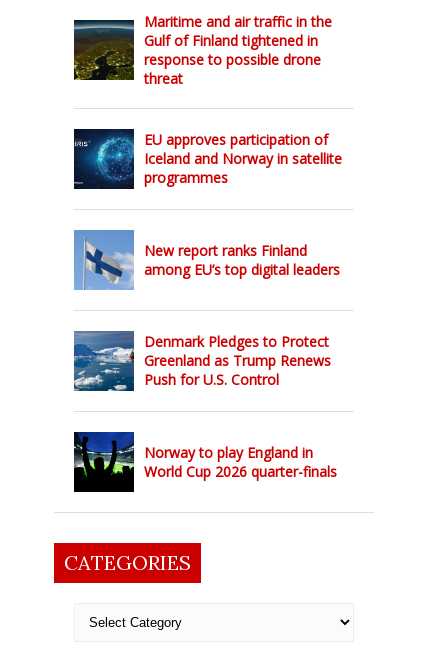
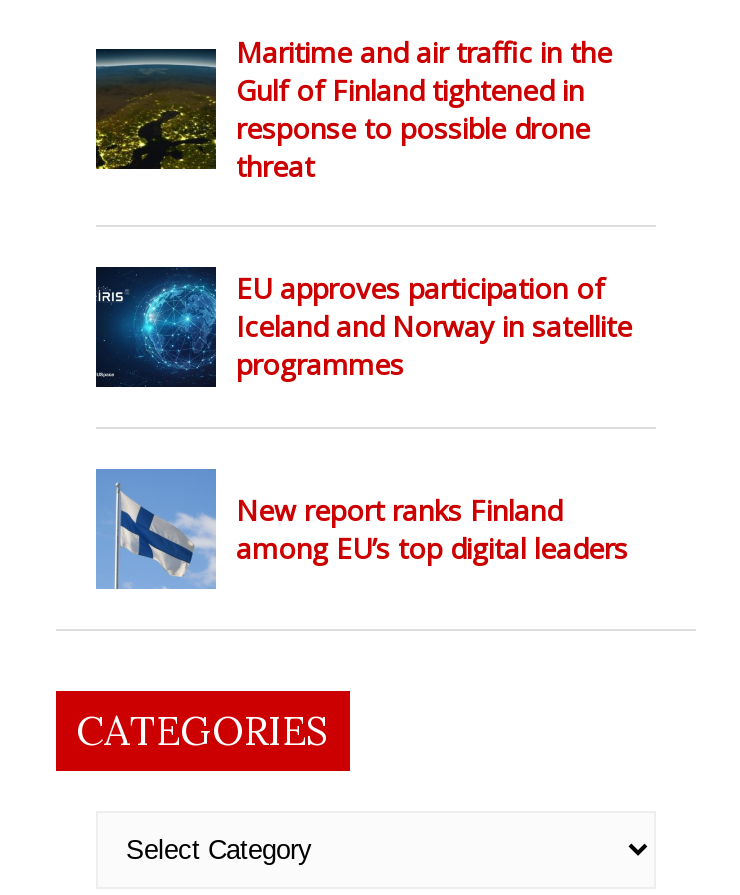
- [image]
- Denmark Pledges to Protect
- Greenland as Trump Renews
- Push for U.S. Control

- [image]
- Norway to play England in
- World Cup 2026 quarter-finals
